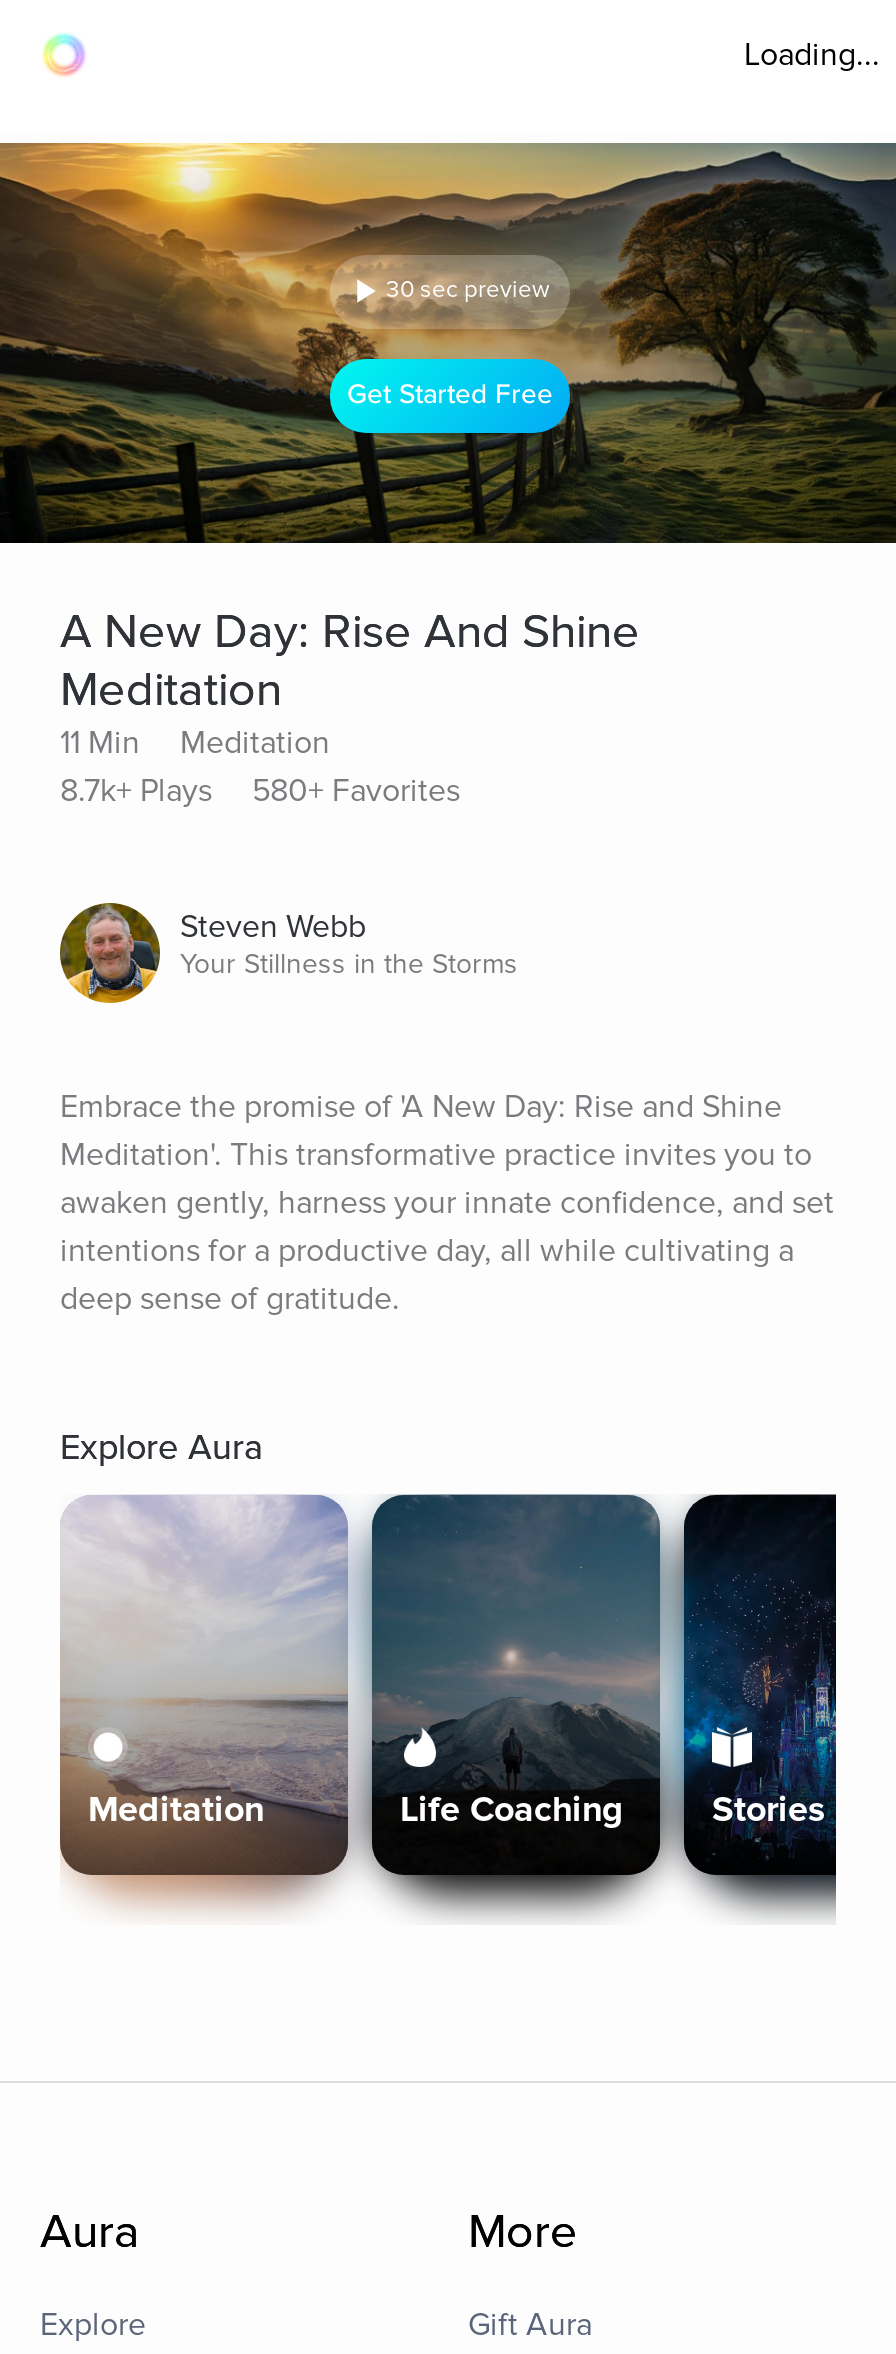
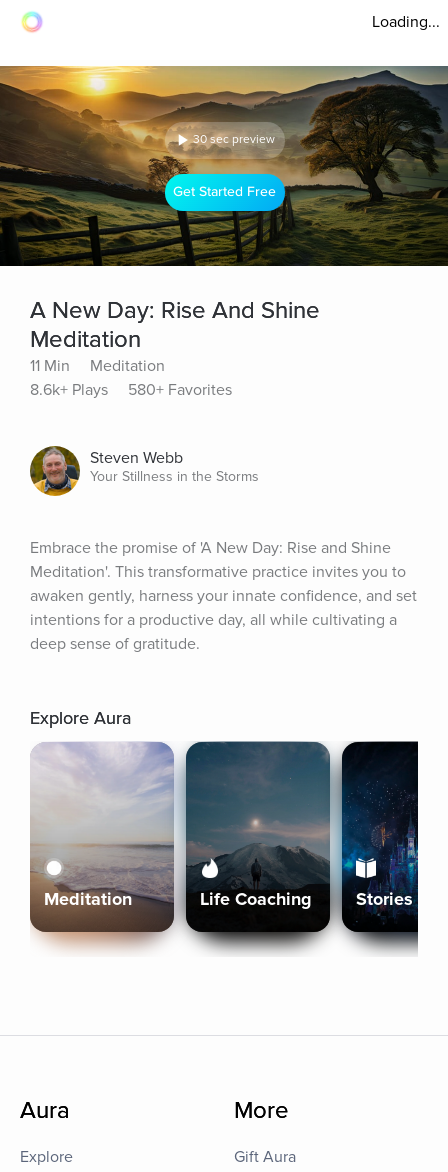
- 8.7k+ Plays 580+ Favorites
+ 8.6k+ Plays 580+ Favorites
